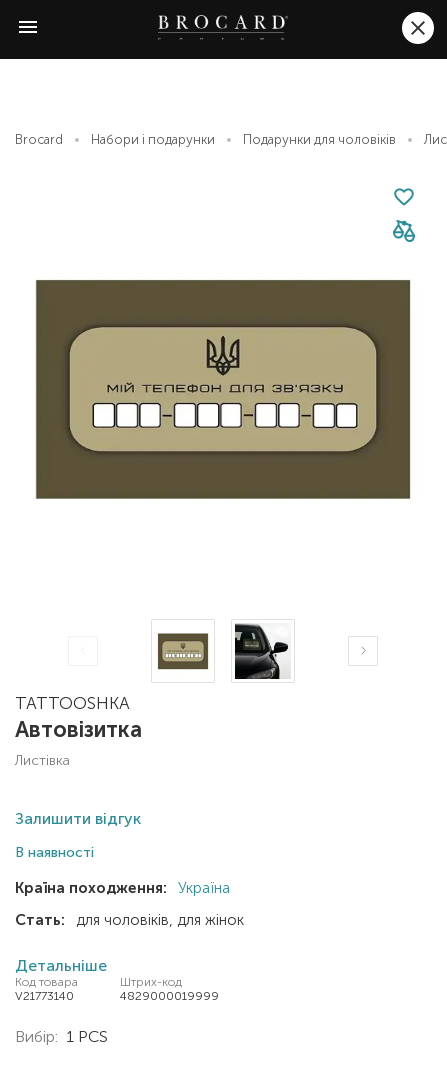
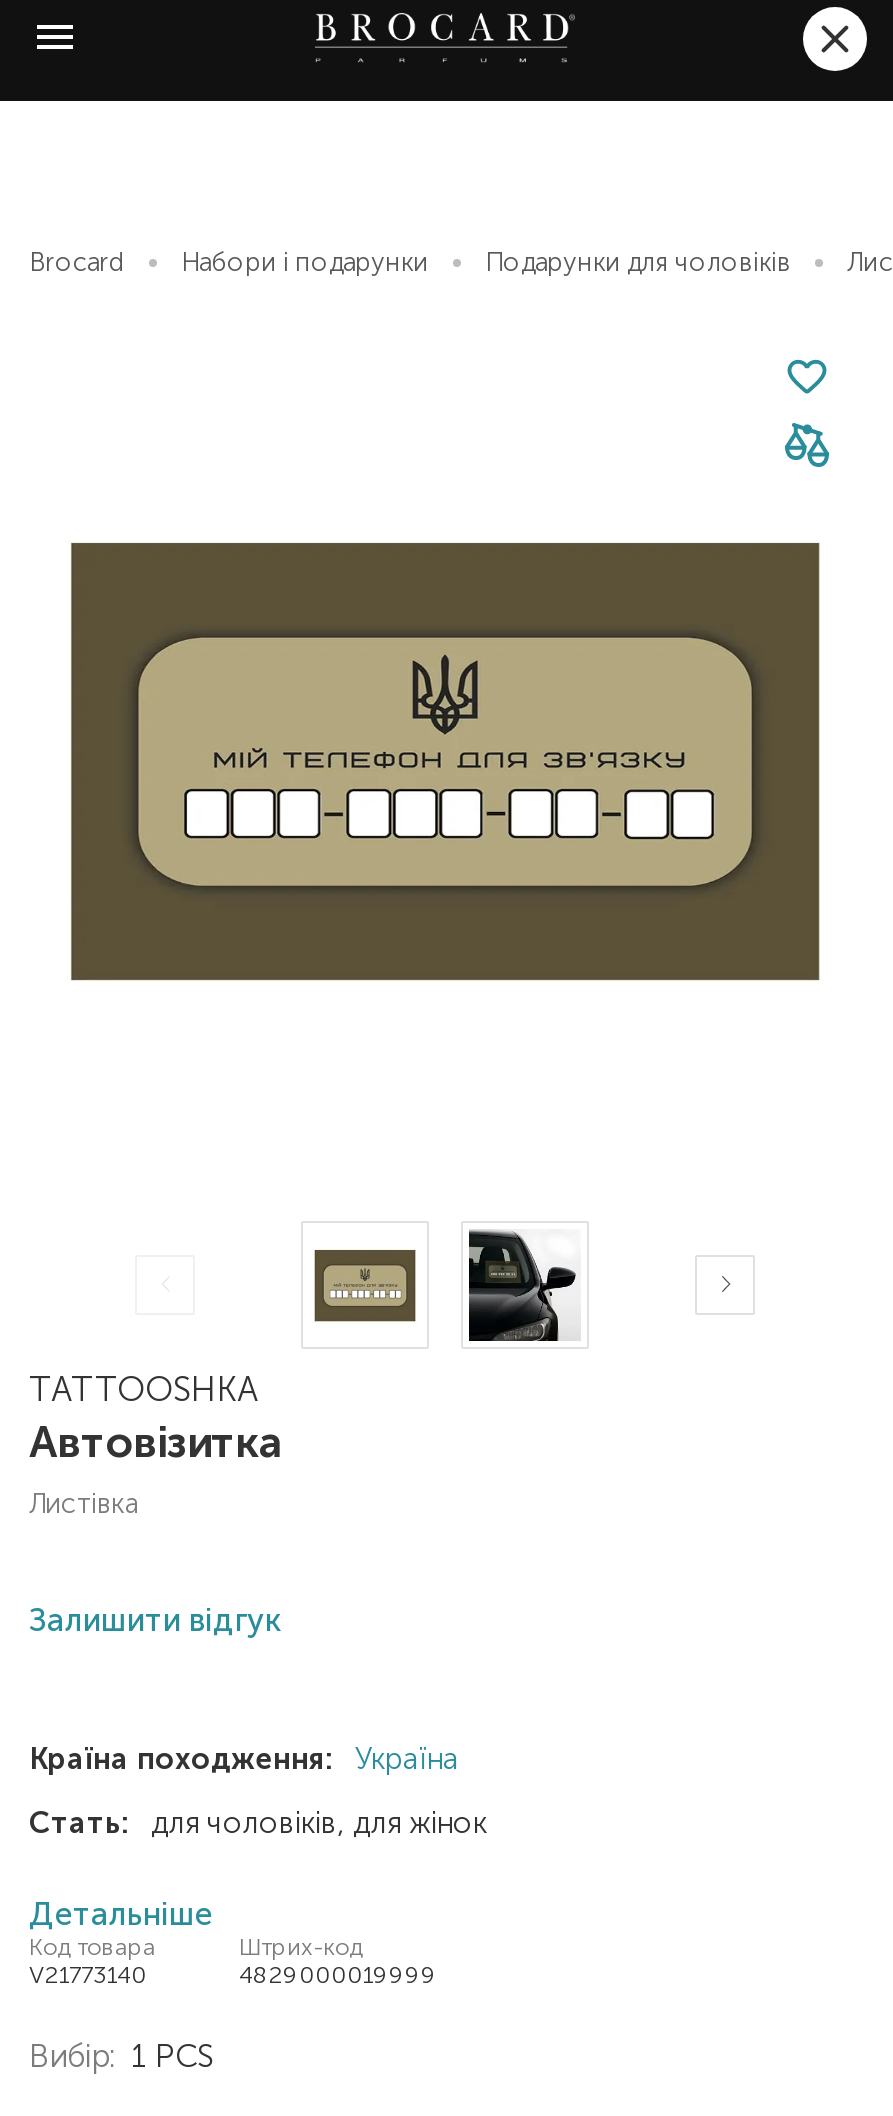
- В наявності
